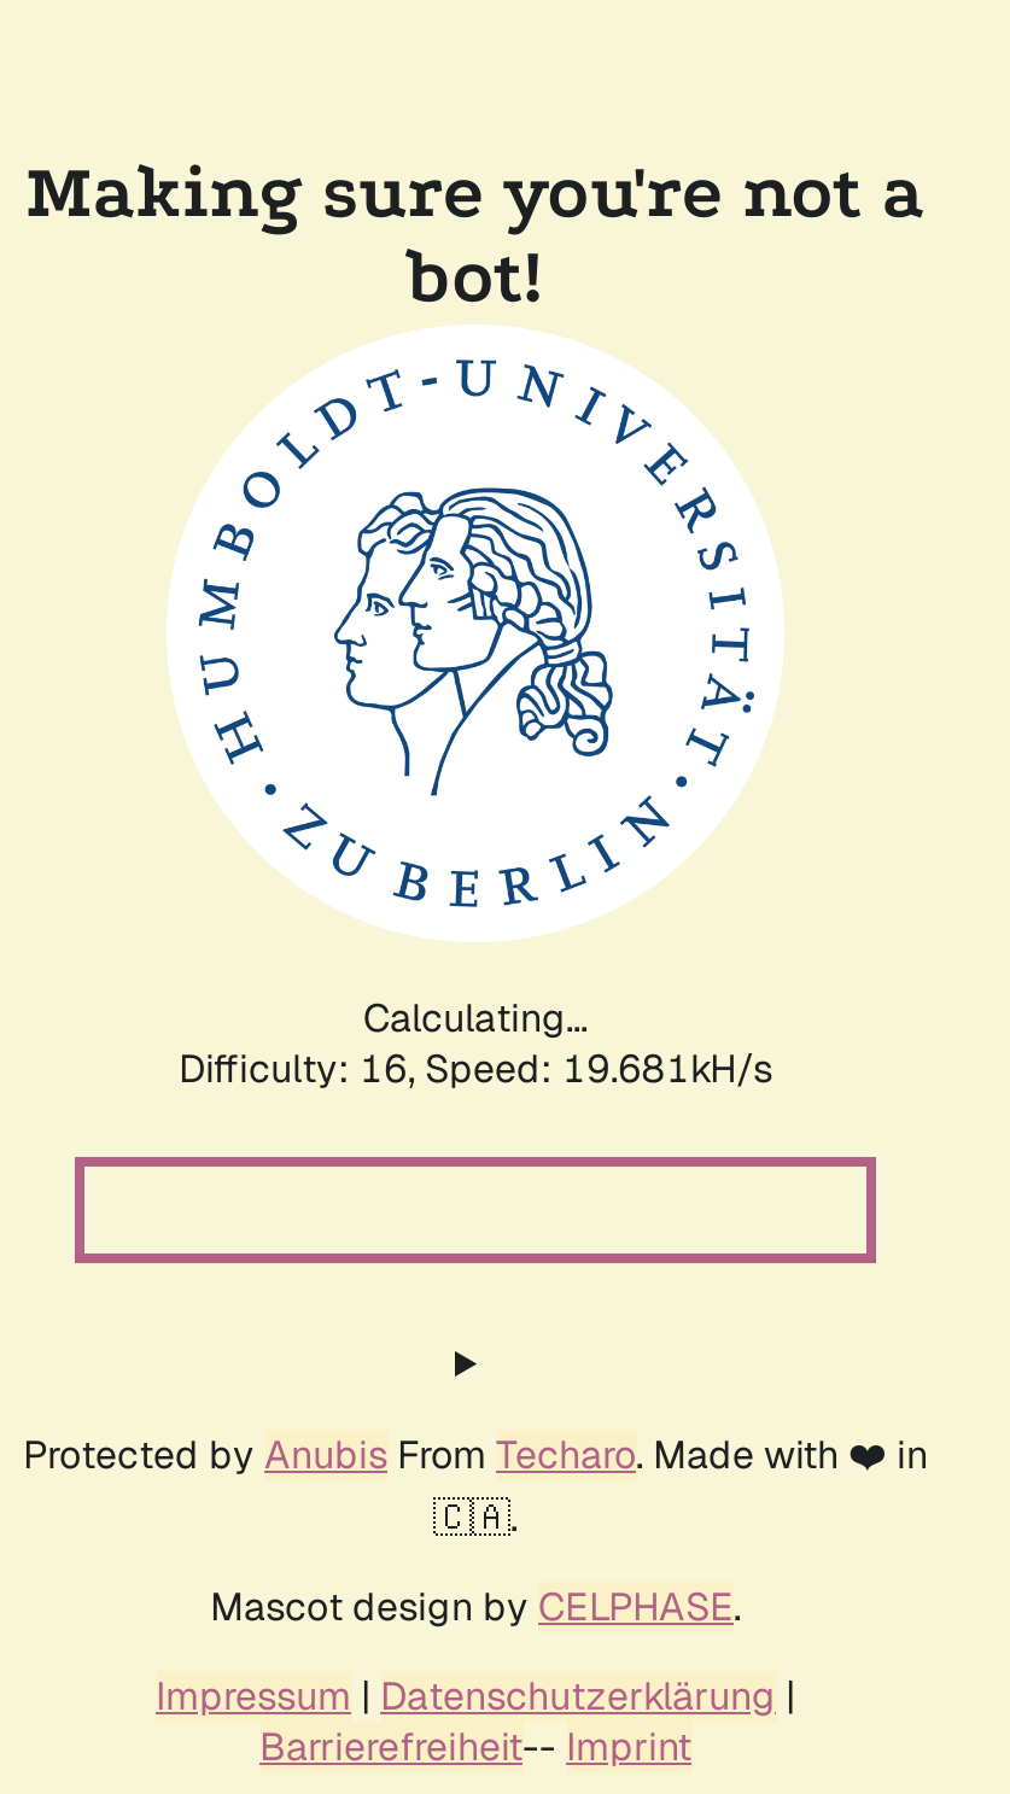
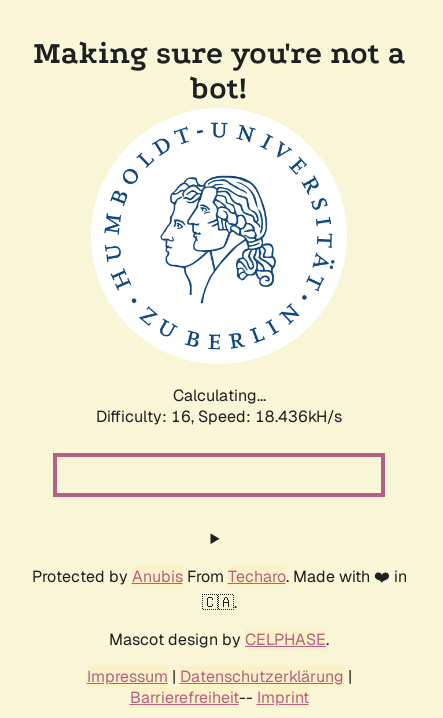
- Difficulty: 16, Speed: 19.681kH/s
+ Difficulty: 16, Speed: 18.436kH/s
